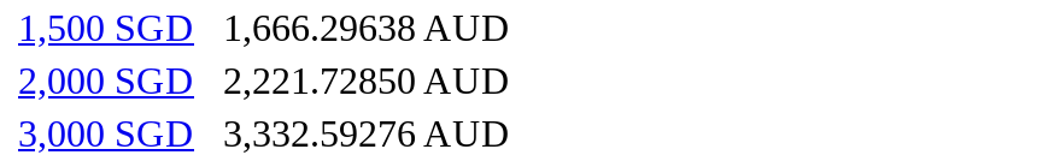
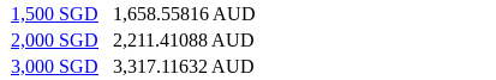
- 1,500 SGD 1,666.29638 AUD
+ 1,500 SGD 1,658.55816 AUD

- 2,000 SGD 2,221.72850 AUD
+ 2,000 SGD 2,211.41088 AUD

- 3,000 SGD 3,332.59276 AUD
+ 3,000 SGD 3,317.11632 AUD
